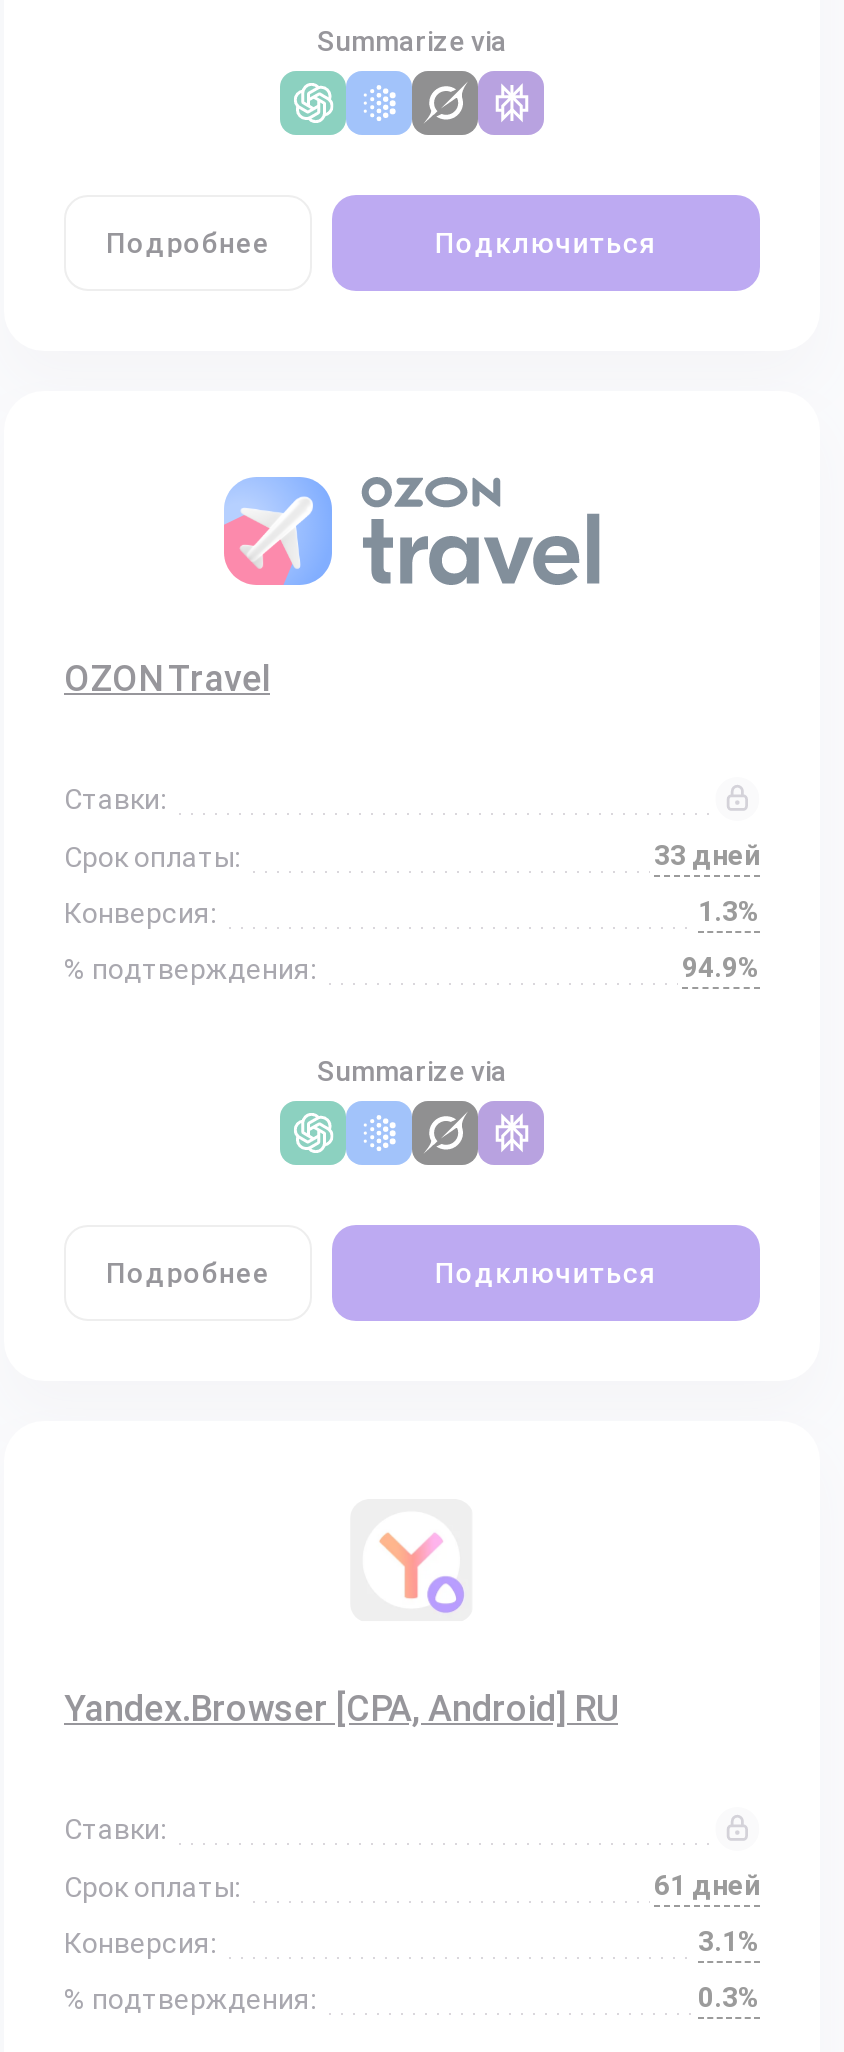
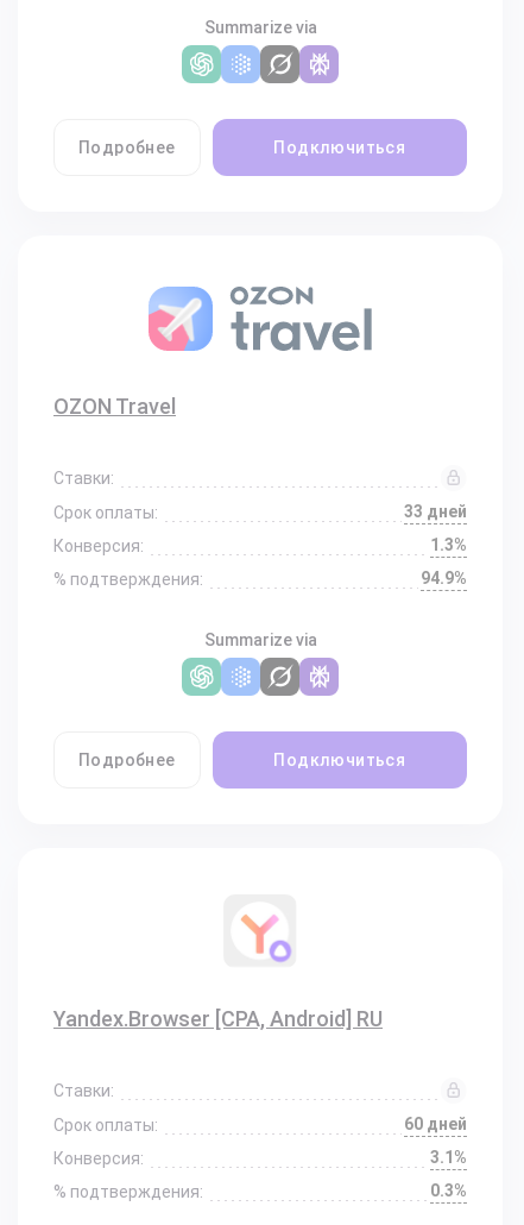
- 61 дней
+ 60 дней
